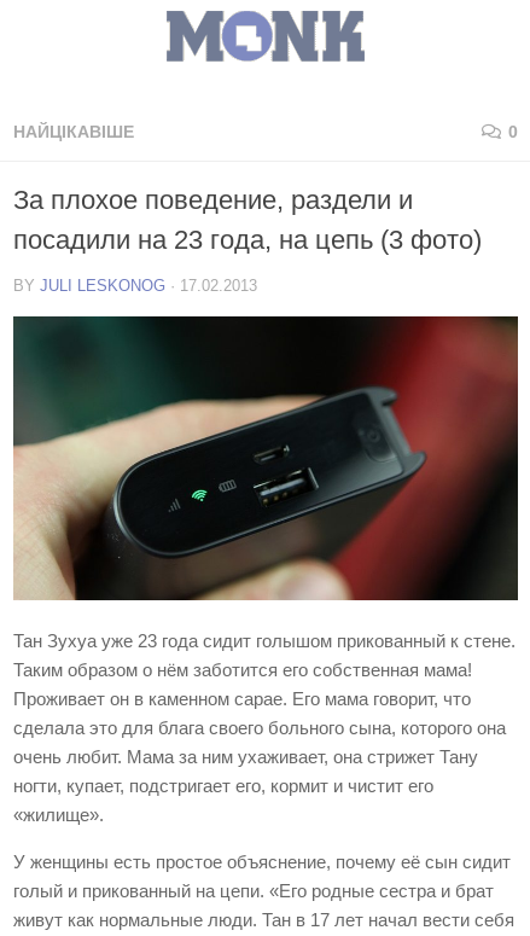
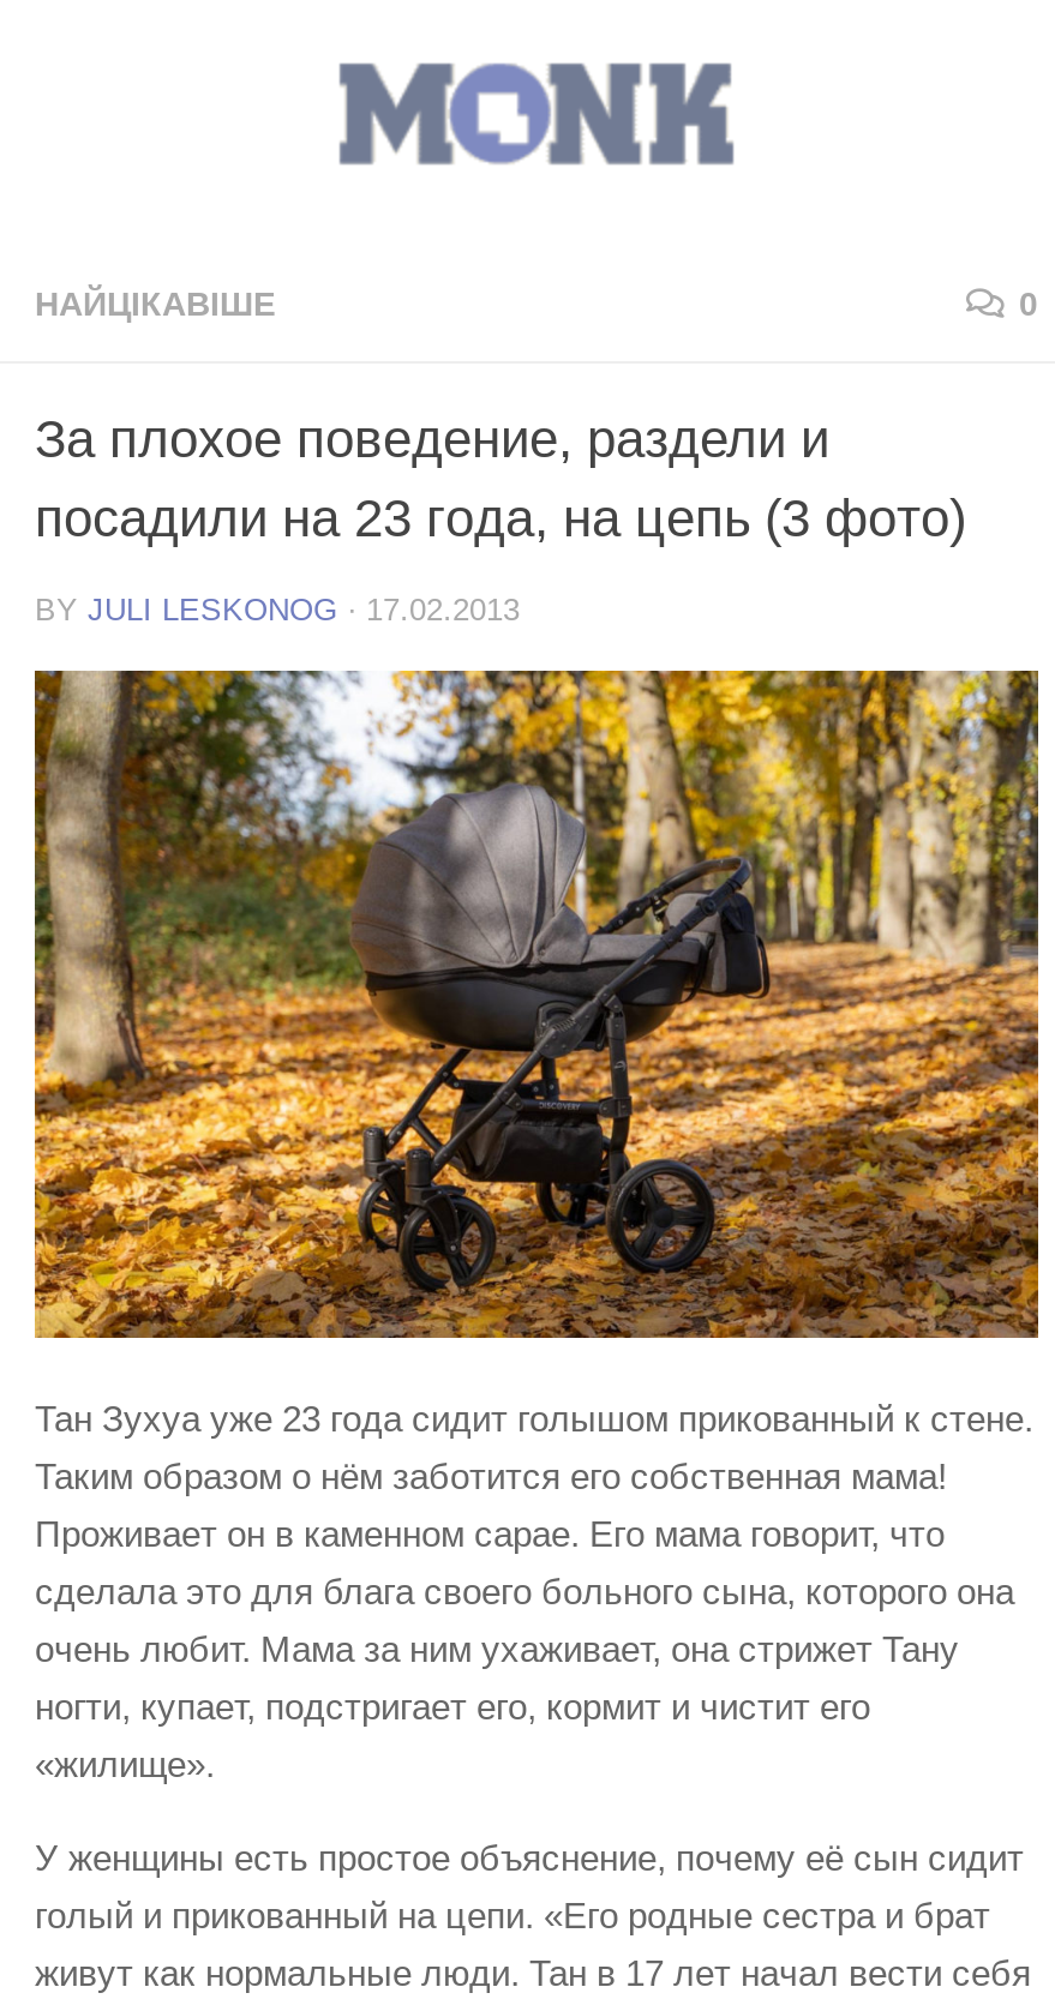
- [image]
+ [image]
